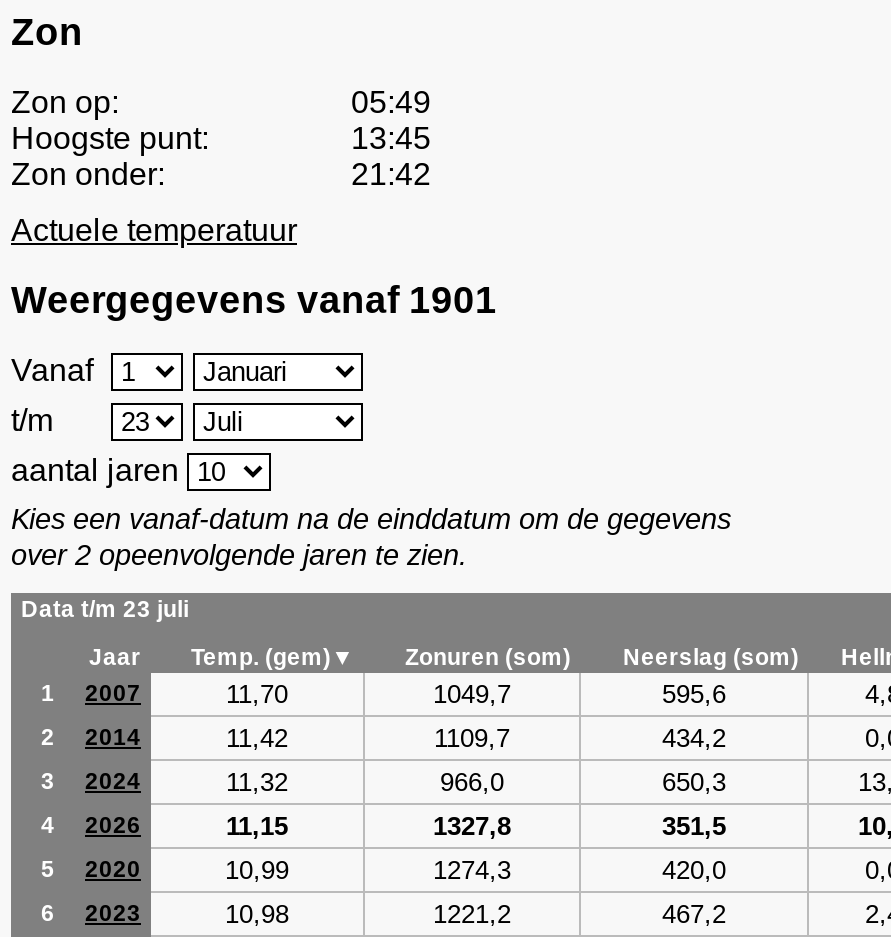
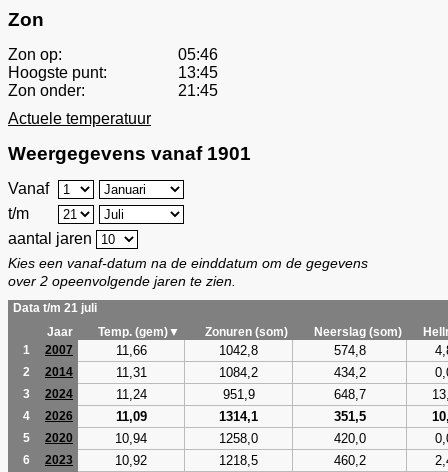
- 05:49
+ 05:46

- 21:42
+ 21:45

- Data t/m 23 juli
+ Data t/m 21 juli

- 11,70
+ 11,66

- 1049,7
+ 1042,8

- 595,6
+ 574,8

- 11,42
+ 11,31

- 1109,7
+ 1084,2

- 11,32
+ 11,24

- 966,0
+ 951,9

- 650,3
+ 648,7

- 11,15
+ 11,09

- 1327,8
+ 1314,1

- 10,99
+ 10,94

- 1274,3
+ 1258,0

- 10,98
+ 10,92

- 1221,2
+ 1218,5

- 467,2
+ 460,2
